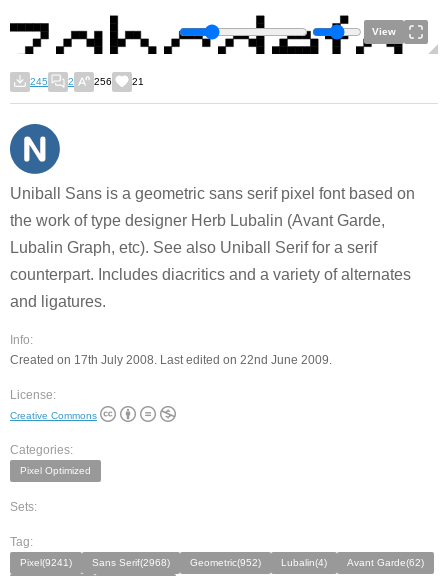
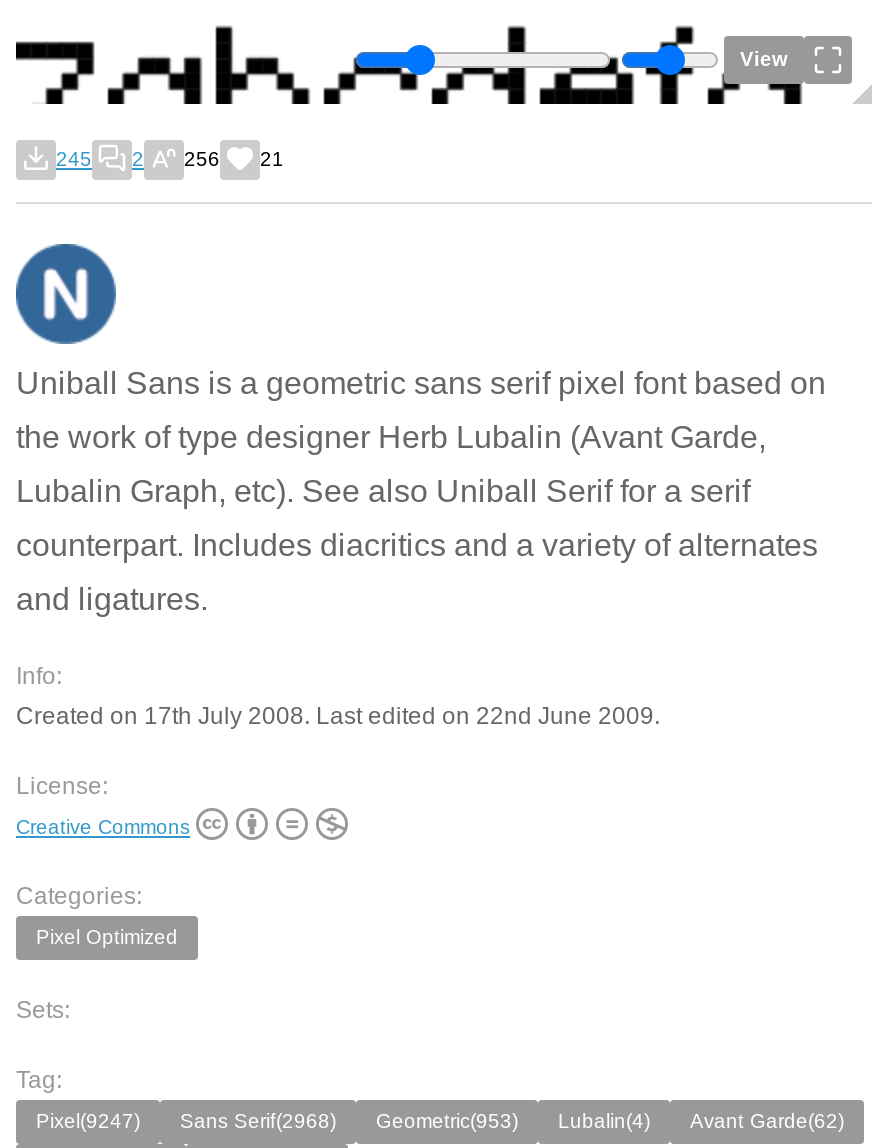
- Pixel(9241)
+ Pixel(9247)

- Geometric(952)
+ Geometric(953)
